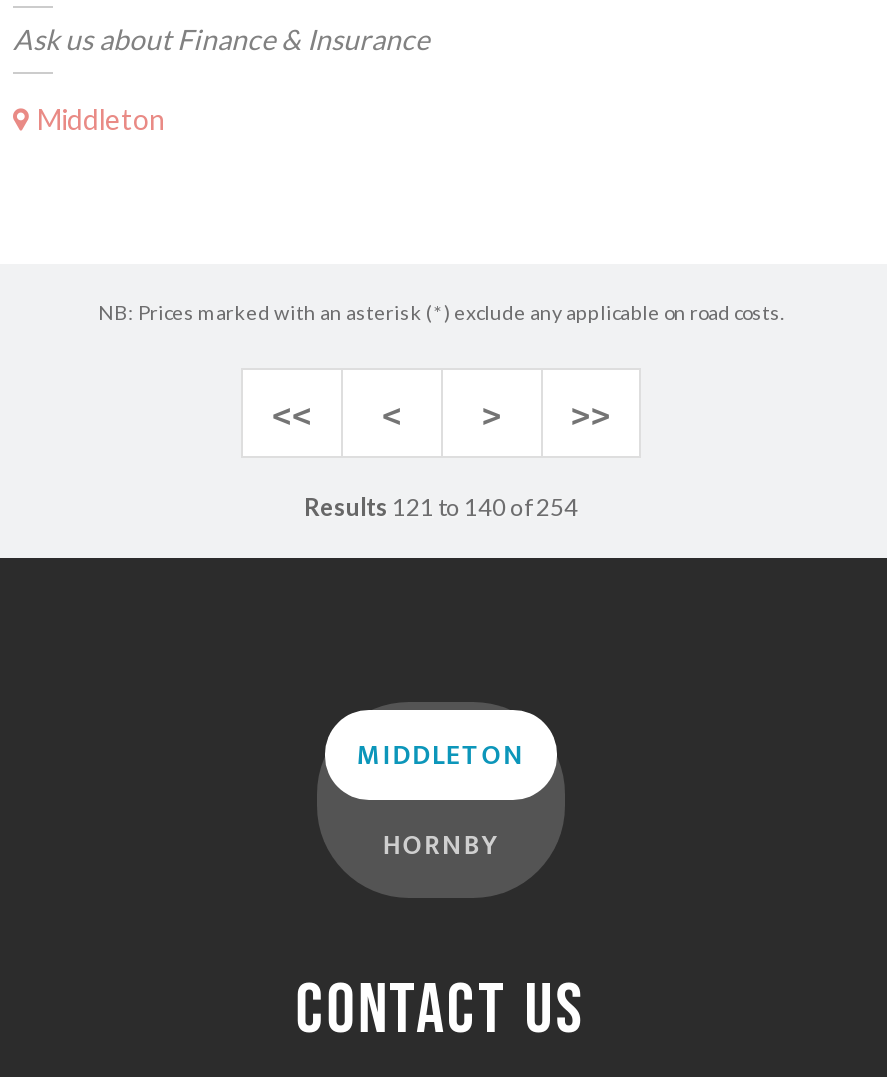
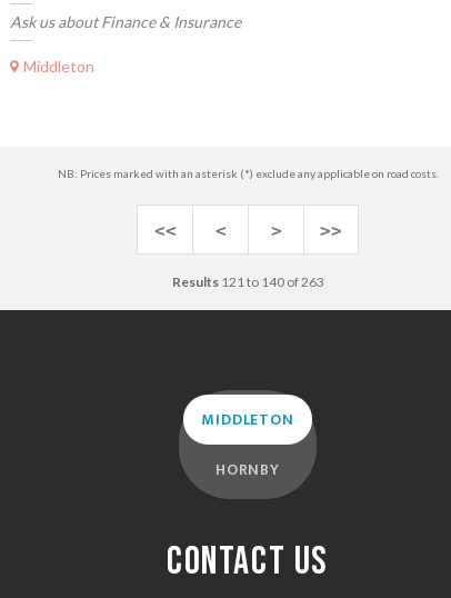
- Results 121 to 140 of 254
+ Results 121 to 140 of 263
